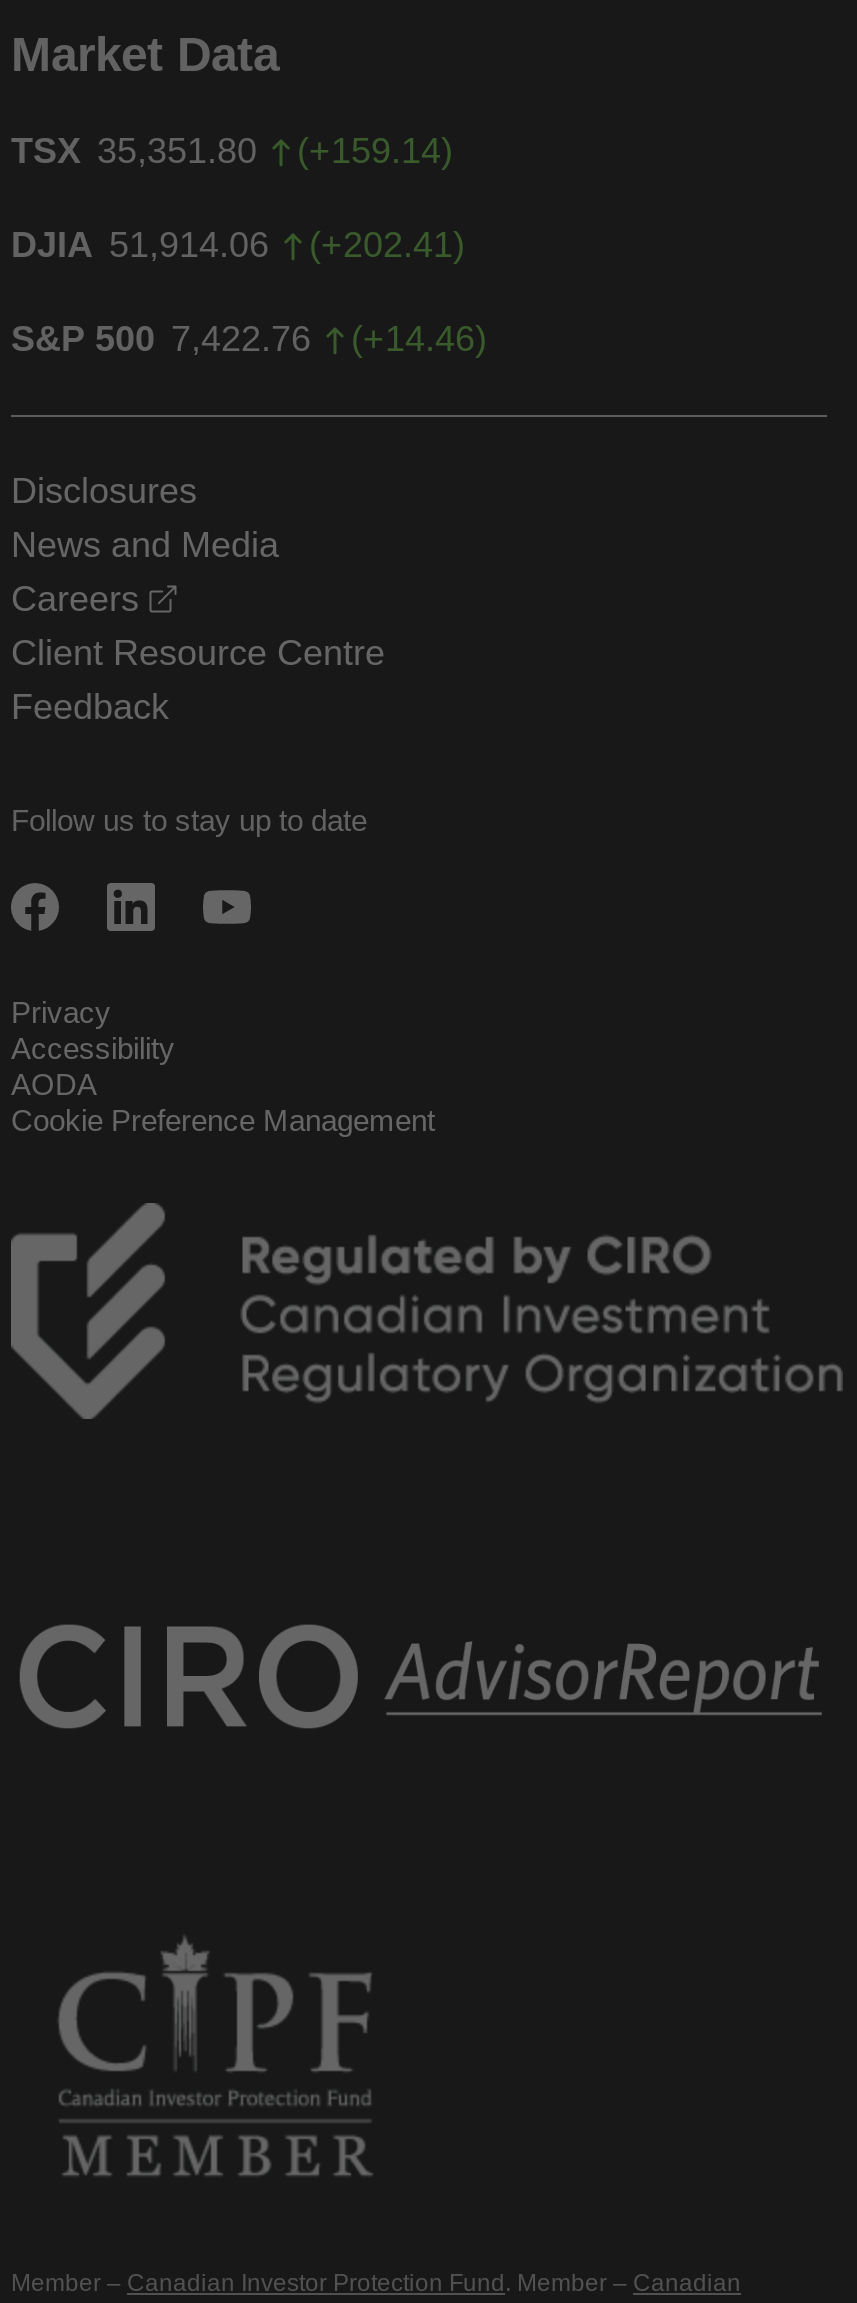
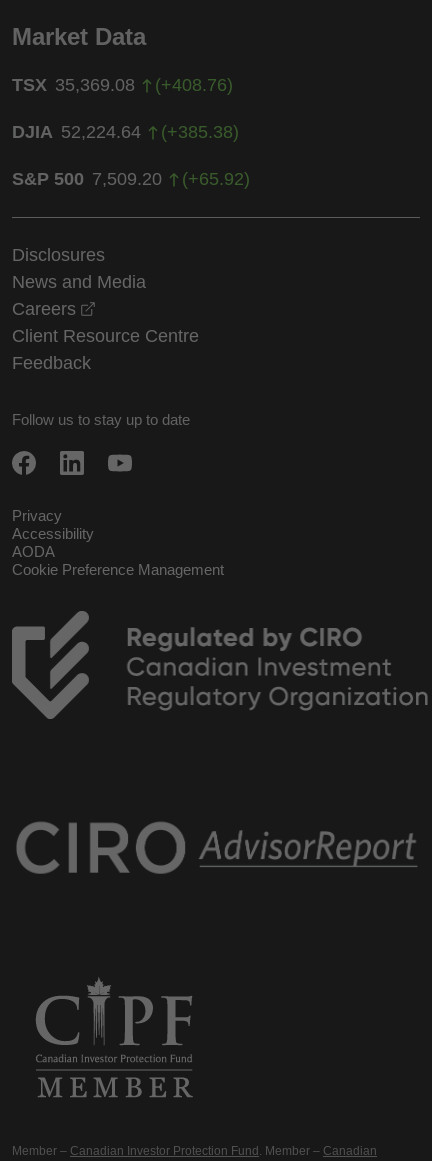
- TSX 35,351.80
+ TSX 35,369.08

- (+159.14)
+ (+408.76)

- DJIA 51,914.06
+ DJIA 52,224.64

- (+202.41)
+ (+385.38)

- S&P 500 7,422.76
+ S&P 500 7,509.20

- (+14.46)
+ (+65.92)
